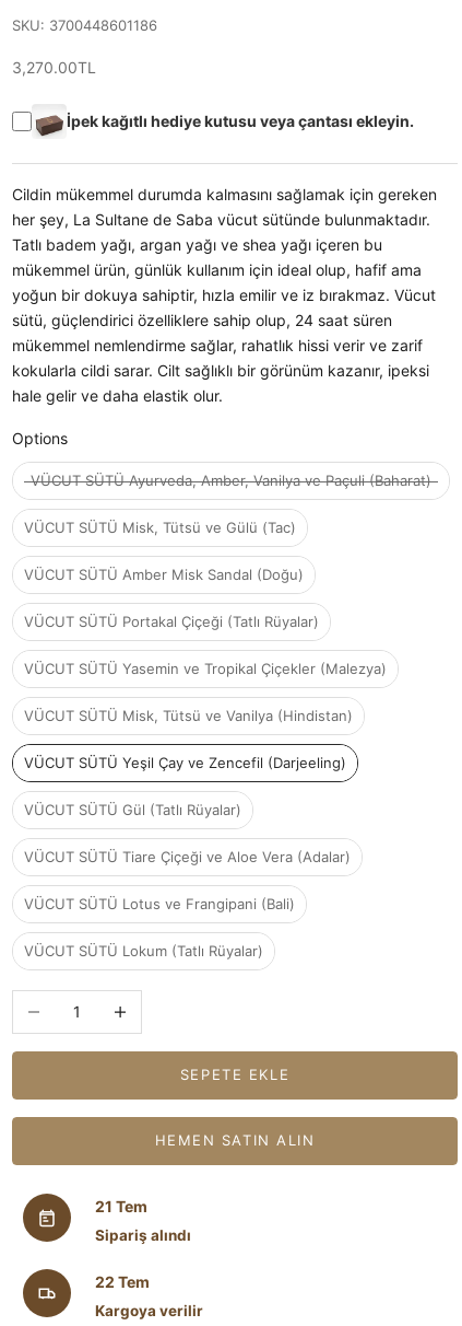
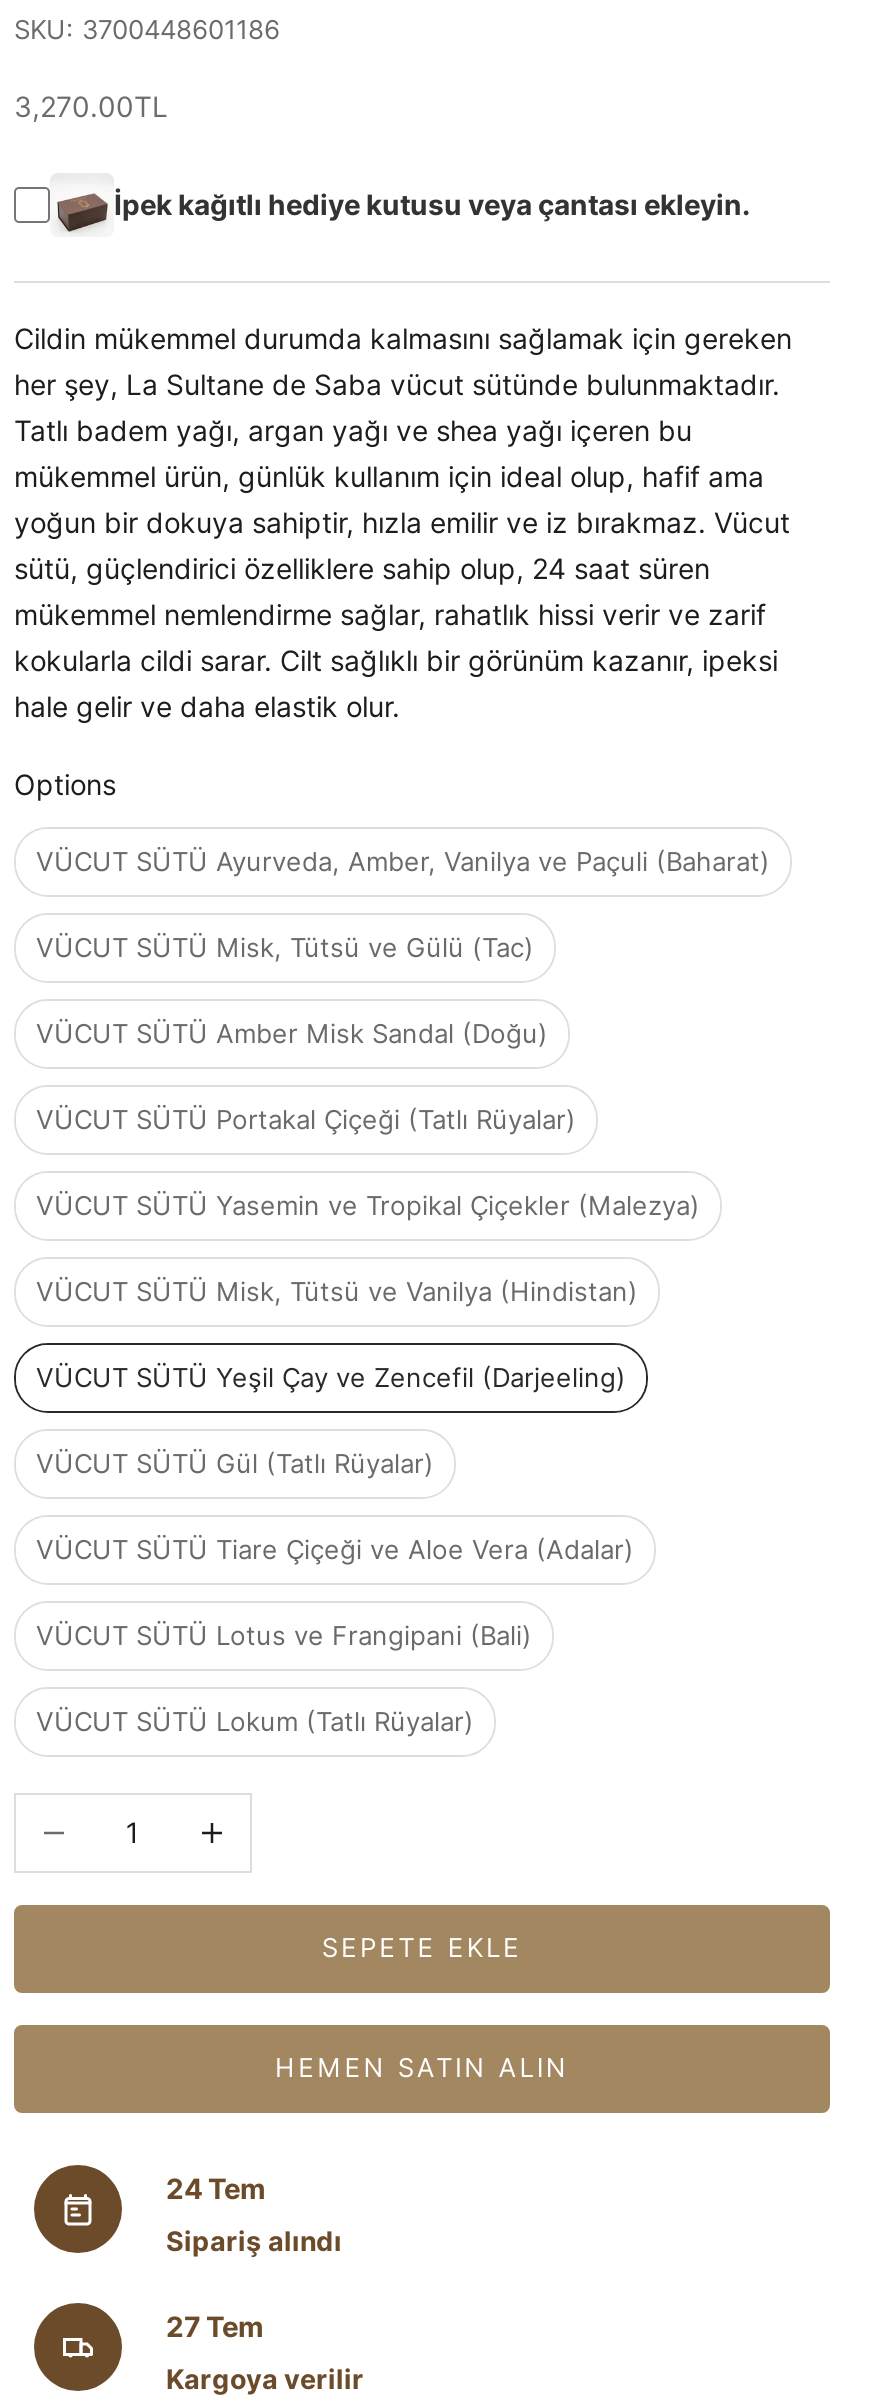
- 21 Tem
+ 24 Tem

- 22 Tem
+ 27 Tem
